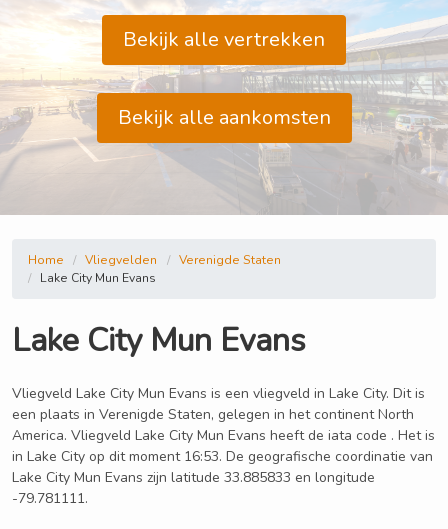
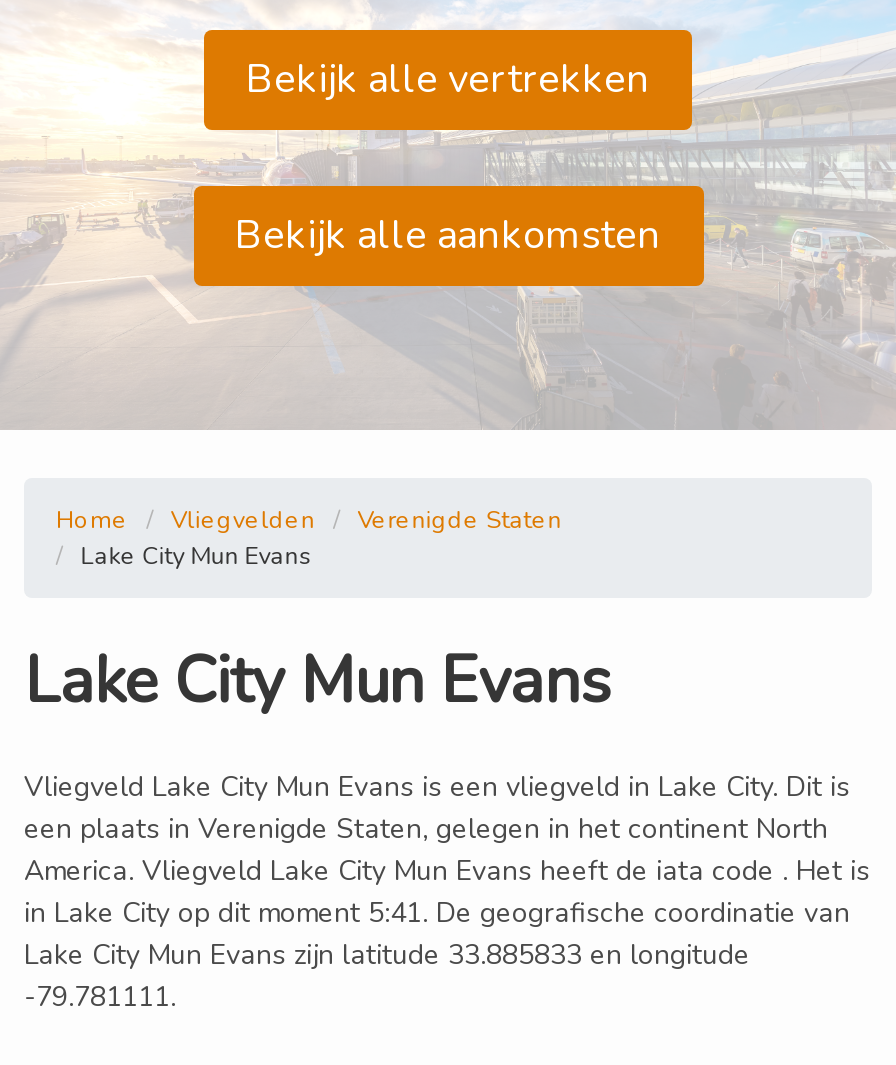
- in Lake City op dit moment 16:53. De geografische coordinatie van
+ in Lake City op dit moment 5:41. De geografische coordinatie van
